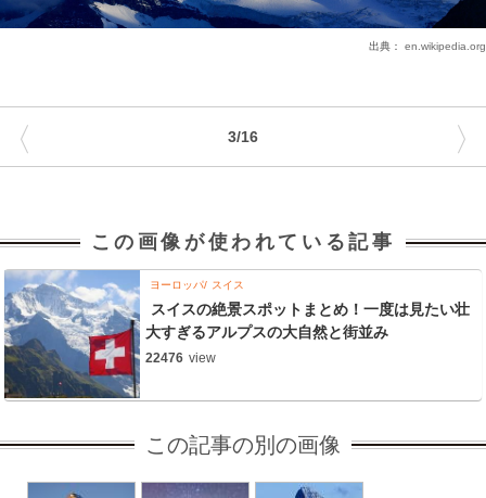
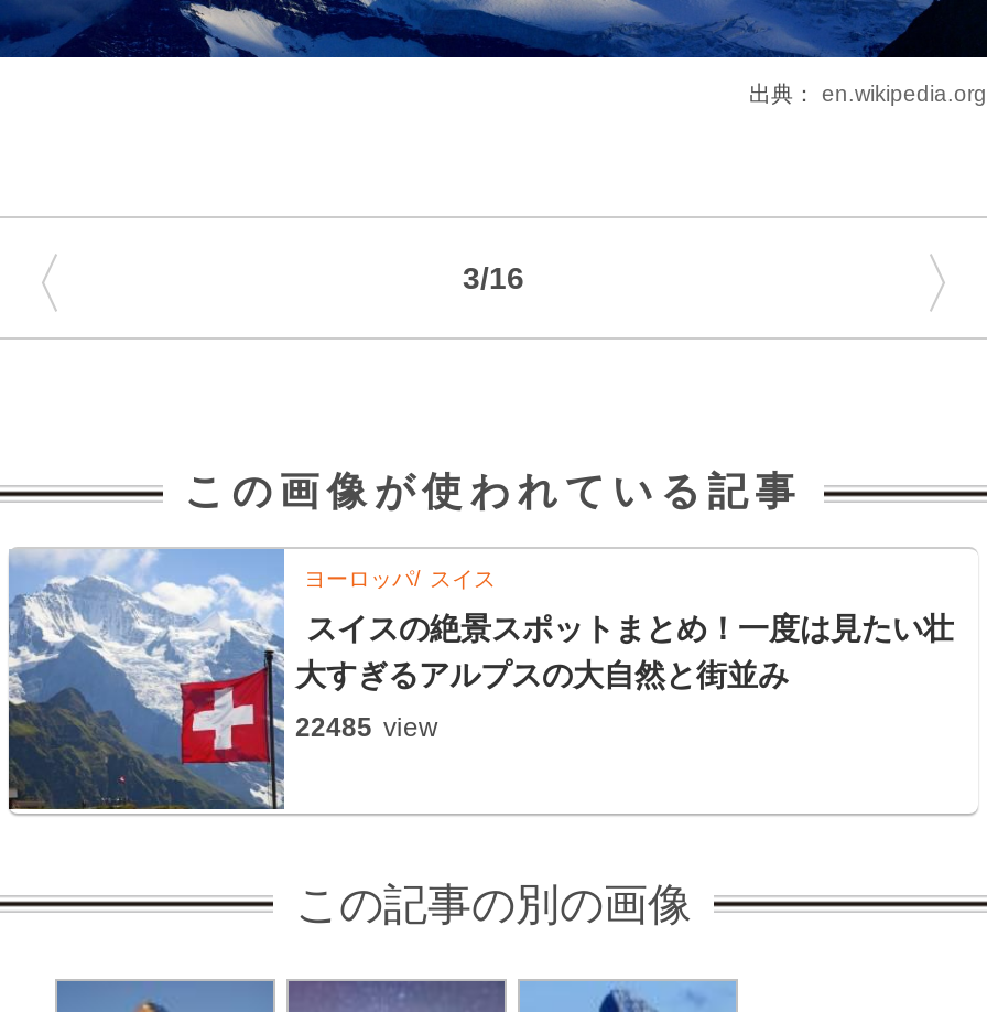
- 22476 view
+ 22485 view
